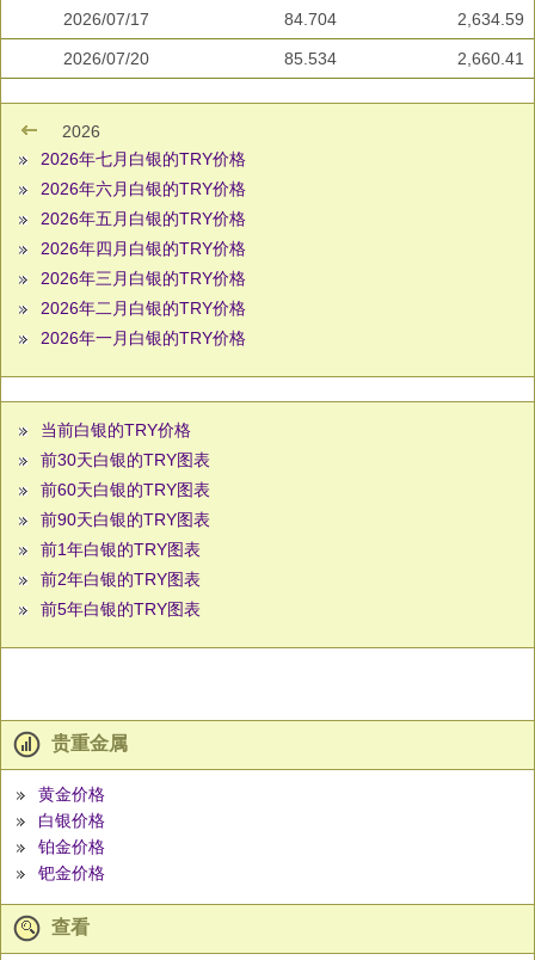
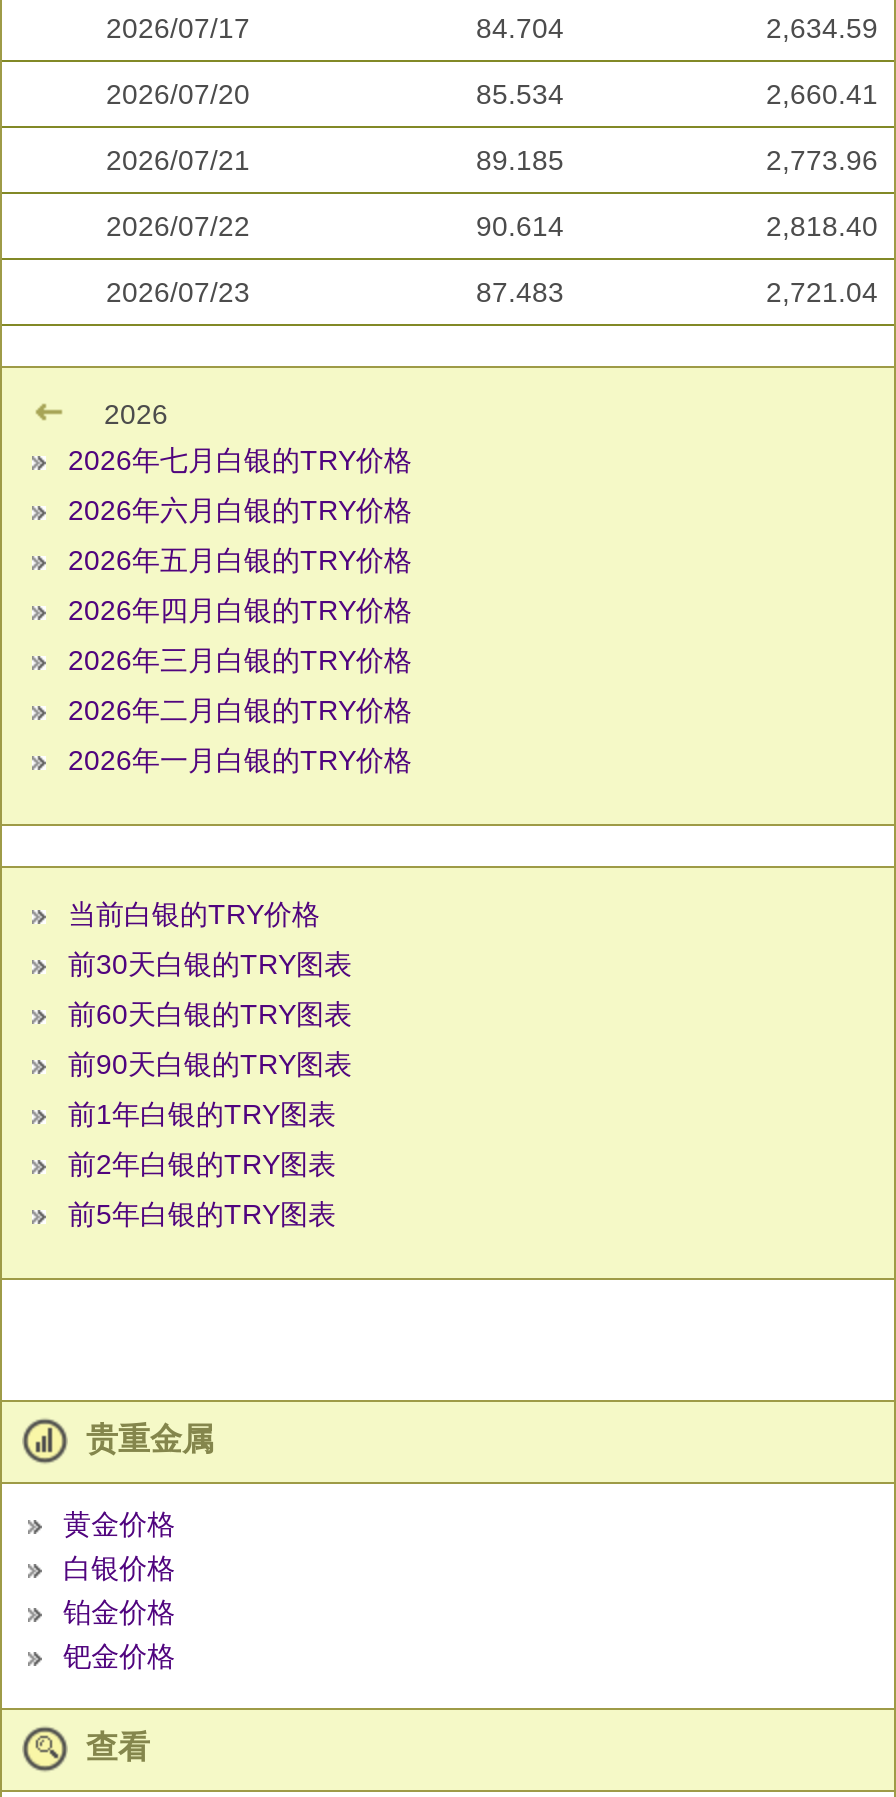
+ 2026/07/21
+ 89.185
+ 2,773.96
+ 2026/07/22
+ 90.614
+ 2,818.40
+ 2026/07/23
+ 87.483
+ 2,721.04
